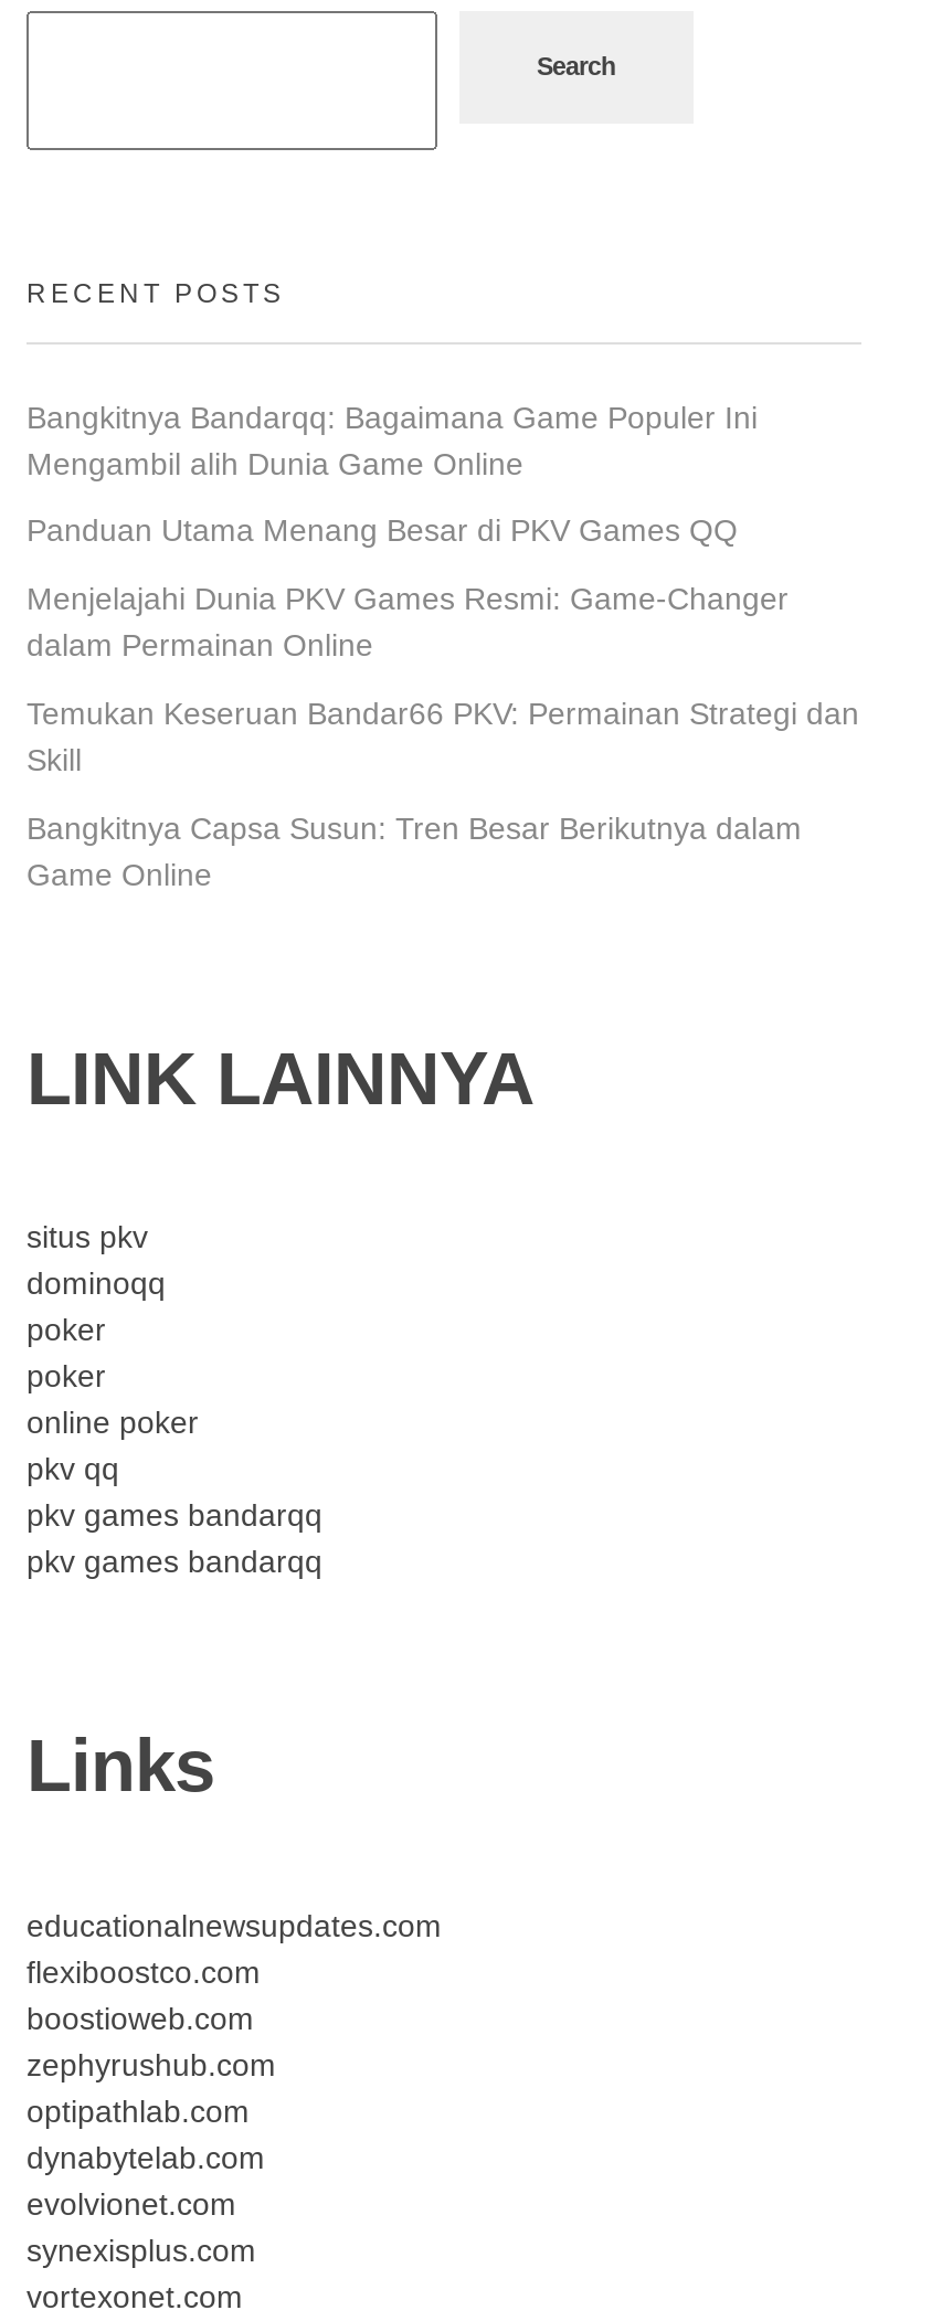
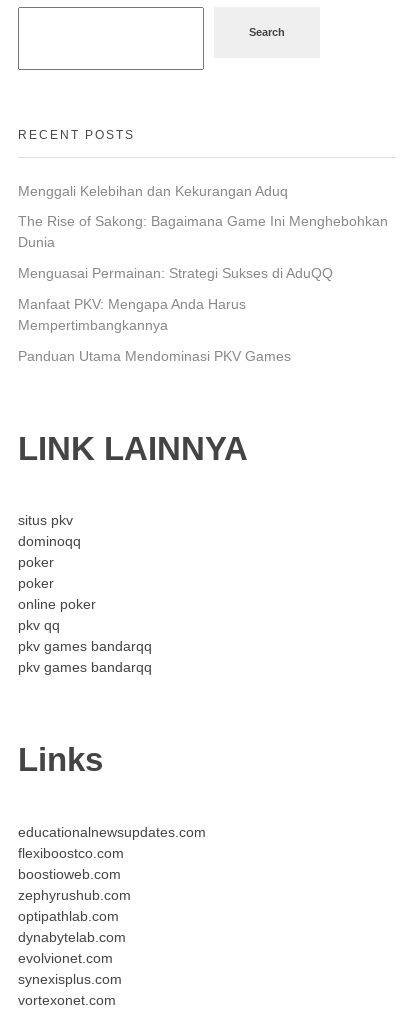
- Bangkitnya Bandarqq: Bagaimana Game Populer Ini
- Mengambil alih Dunia Game Online
+ Menggali Kelebihan dan Kekurangan Aduq

- Panduan Utama Menang Besar di PKV Games QQ
+ The Rise of Sakong: Bagaimana Game Ini Menghebohkan
+ Dunia

- Menjelajahi Dunia PKV Games Resmi: Game-Changer
- dalam Permainan Online
+ Menguasai Permainan: Strategi Sukses di AduQQ

- Temukan Keseruan Bandar66 PKV: Permainan Strategi dan
- Skill
+ Manfaat PKV: Mengapa Anda Harus
+ Mempertimbangkannya

- Bangkitnya Capsa Susun: Tren Besar Berikutnya dalam
- Game Online
+ Panduan Utama Mendominasi PKV Games
